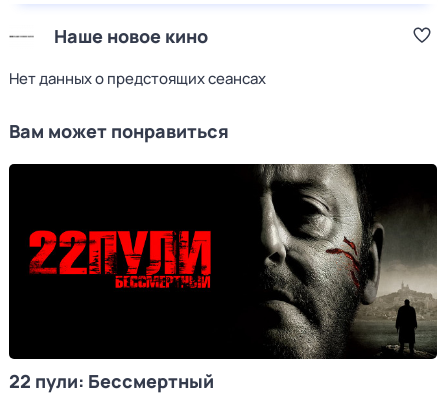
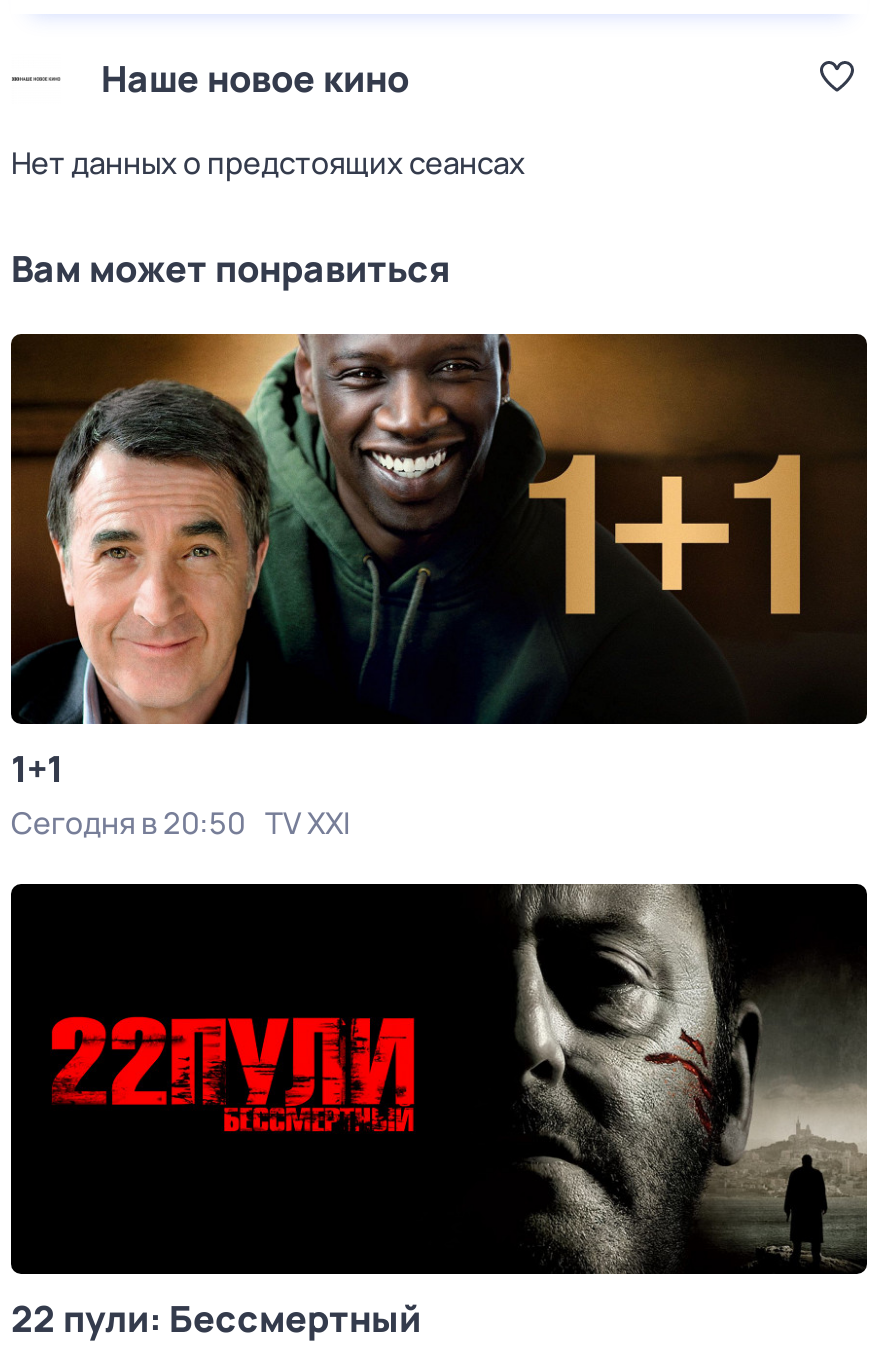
+ [image]
+ 1+1
+ Сегодня в 20:50 TV XXI
